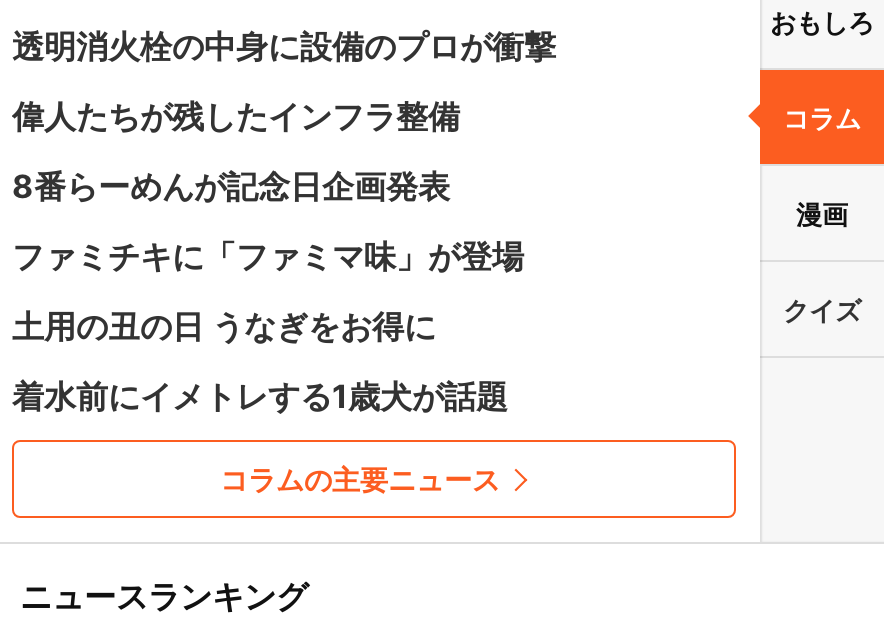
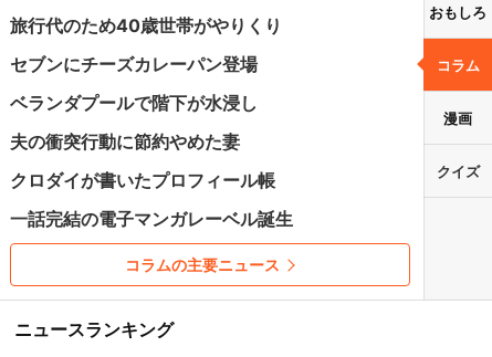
- 透明消火栓の中身に設備のプロが衝撃
+ 旅行代のため40歳世帯がやりくり

- 偉人たちが残したインフラ整備
+ セブンにチーズカレーパン登場

- 8番らーめんが記念日企画発表
+ ベランダプールで階下が水浸し

- ファミチキに「ファミマ味」が登場
+ 夫の衝突行動に節約やめた妻

- 土用の丑の日 うなぎをお得に
+ クロダイが書いたプロフィール帳

- 着水前にイメトレする1歳犬が話題
+ 一話完結の電子マンガレーベル誕生
